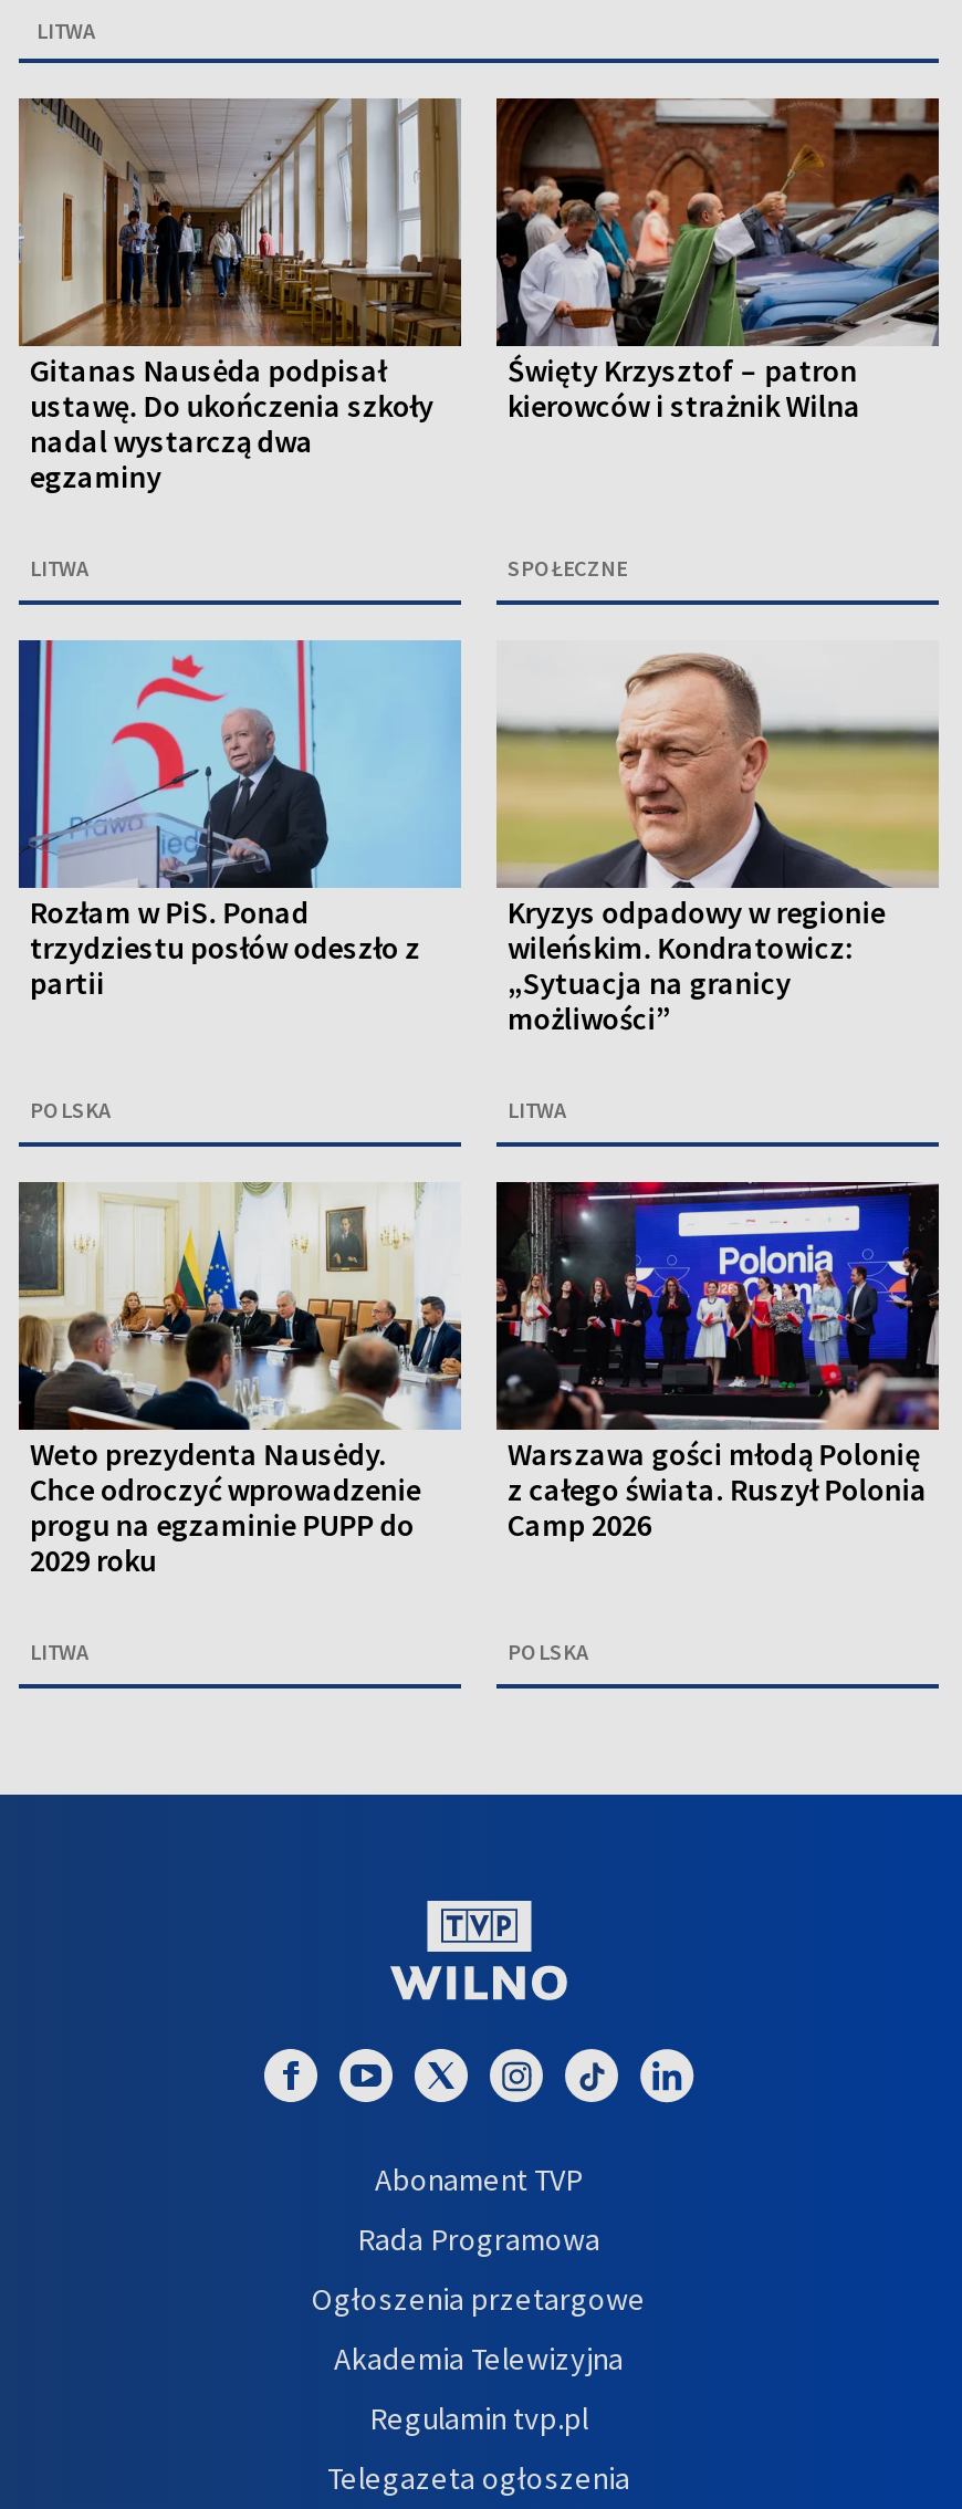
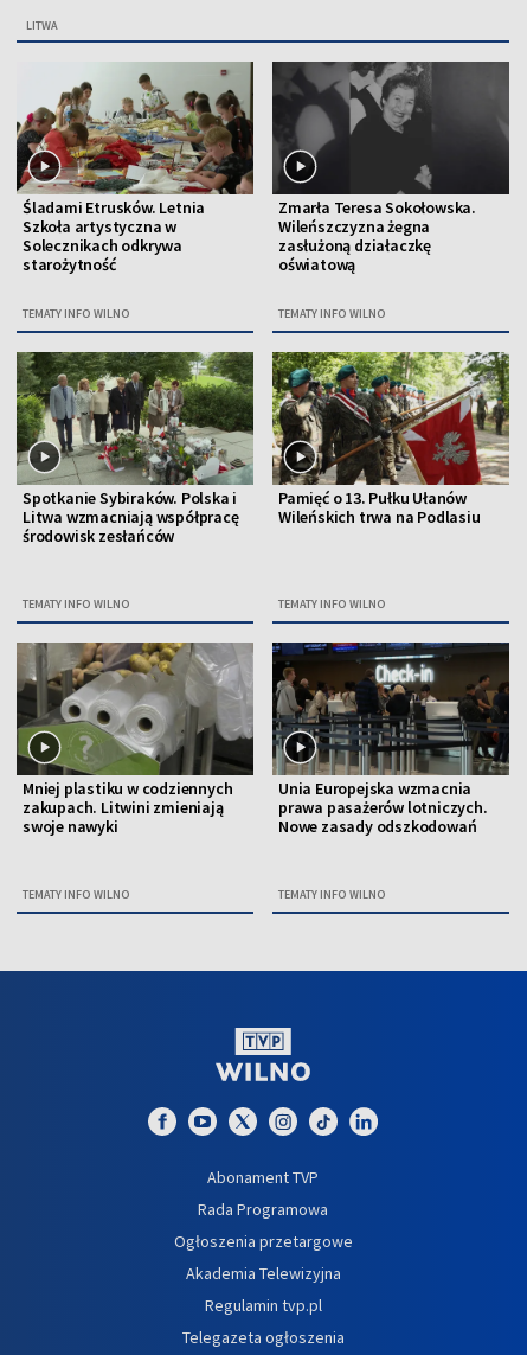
- [image]
- Gitanas Nausėda podpisał
- ustawę. Do ukończenia szkoły
- nadal wystarczą dwa
- egzaminy
+ [image]
+ Śladami Etrusków. Letnia
+ Szkoła artystyczna w
+ Solecznikach odkrywa
+ starożytność

- [image]
- Święty Krzysztof – patron
- kierowców i strażnik Wilna
+ [image]
+ Zmarła Teresa Sokołowska.
+ Wileńszczyzna żegna
+ zasłużoną działaczkę
+ oświatową

- LITWA
+ TEMATY INFO WILNO

- SPOŁECZNE
+ TEMATY INFO WILNO

- [image]
- Rozłam w PiS. Ponad
- trzydziestu posłów odeszło z
- partii
+ [image]
+ Spotkanie Sybiraków. Polska i
+ Litwa wzmacniają współpracę
+ środowisk zesłańców

- [image]
- Kryzys odpadowy w regionie
- wileńskim. Kondratowicz:
- „Sytuacja na granicy
- możliwości”
+ [image]
+ Pamięć o 13. Pułku Ułanów
+ Wileńskich trwa na Podlasiu

- POLSKA
+ TEMATY INFO WILNO

- LITWA
+ TEMATY INFO WILNO

- [image]
- Weto prezydenta Nausėdy.
- Chce odroczyć wprowadzenie
- progu na egzaminie PUPP do
- 2029 roku
+ [image]
+ Mniej plastiku w codziennych
+ zakupach. Litwini zmieniają
+ swoje nawyki

- [image]
- Warszawa gości młodą Polonię
- z całego świata. Ruszył Polonia
- Camp 2026
+ [image]
+ Unia Europejska wzmacnia
+ prawa pasażerów lotniczych.
+ Nowe zasady odszkodowań

- LITWA
+ TEMATY INFO WILNO

- POLSKA
+ TEMATY INFO WILNO
